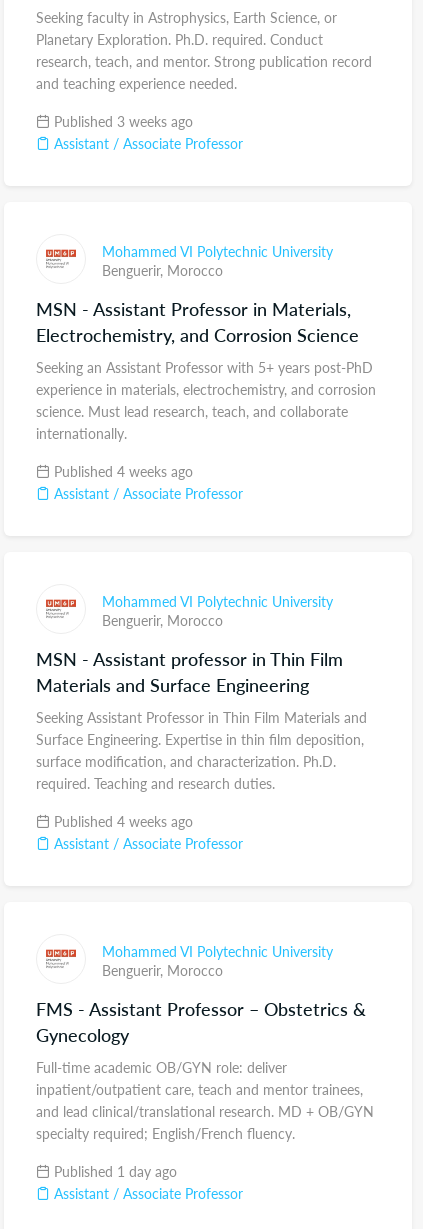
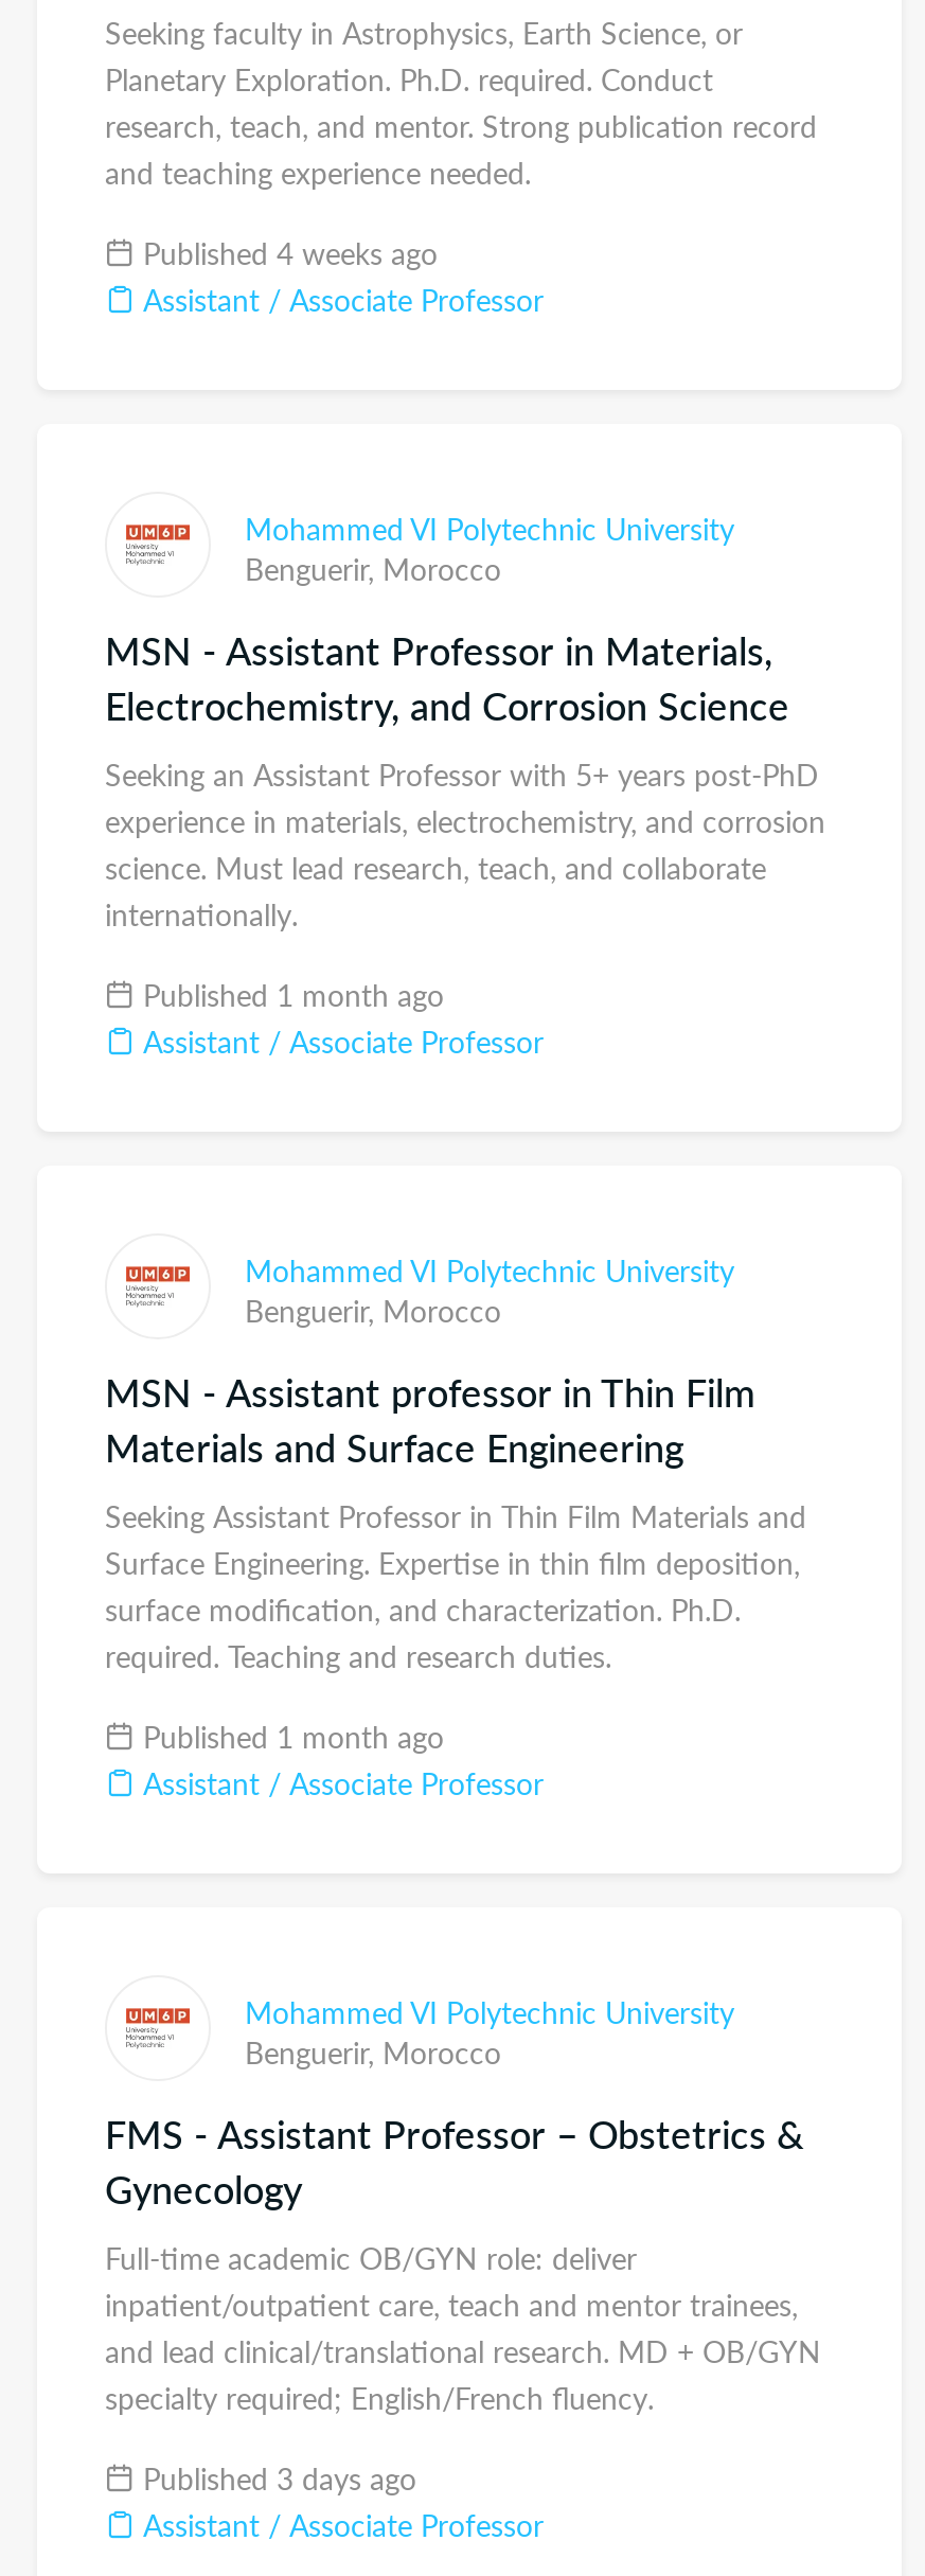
- Published 3 weeks ago
+ Published 4 weeks ago

- Published 4 weeks ago
+ Published 1 month ago

- Published 4 weeks ago
+ Published 1 month ago

- Published 1 day ago
+ Published 3 days ago
